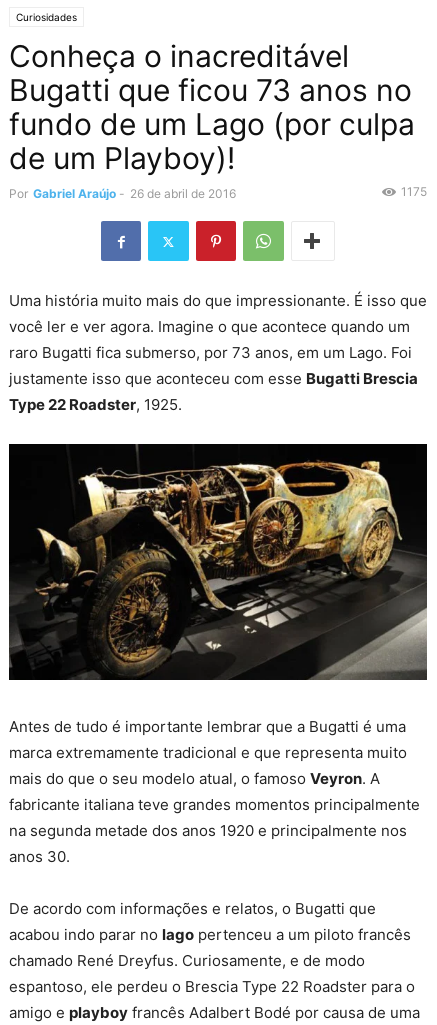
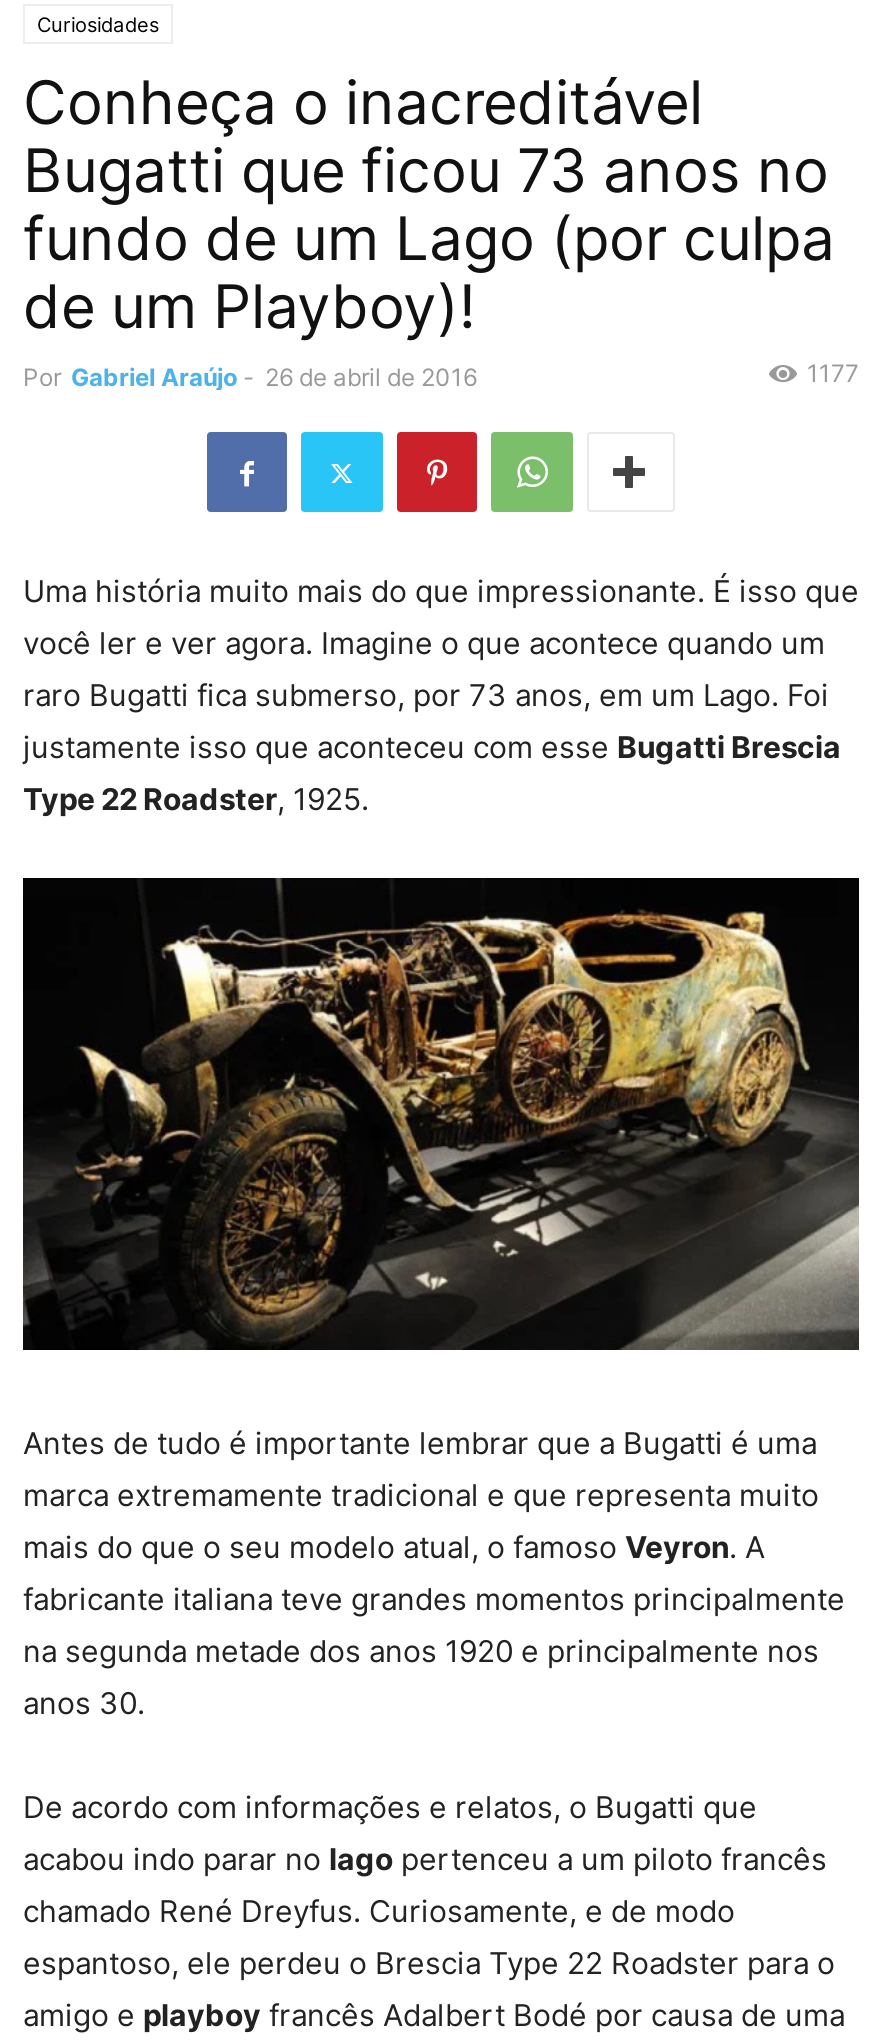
- 1175
+ 1177
